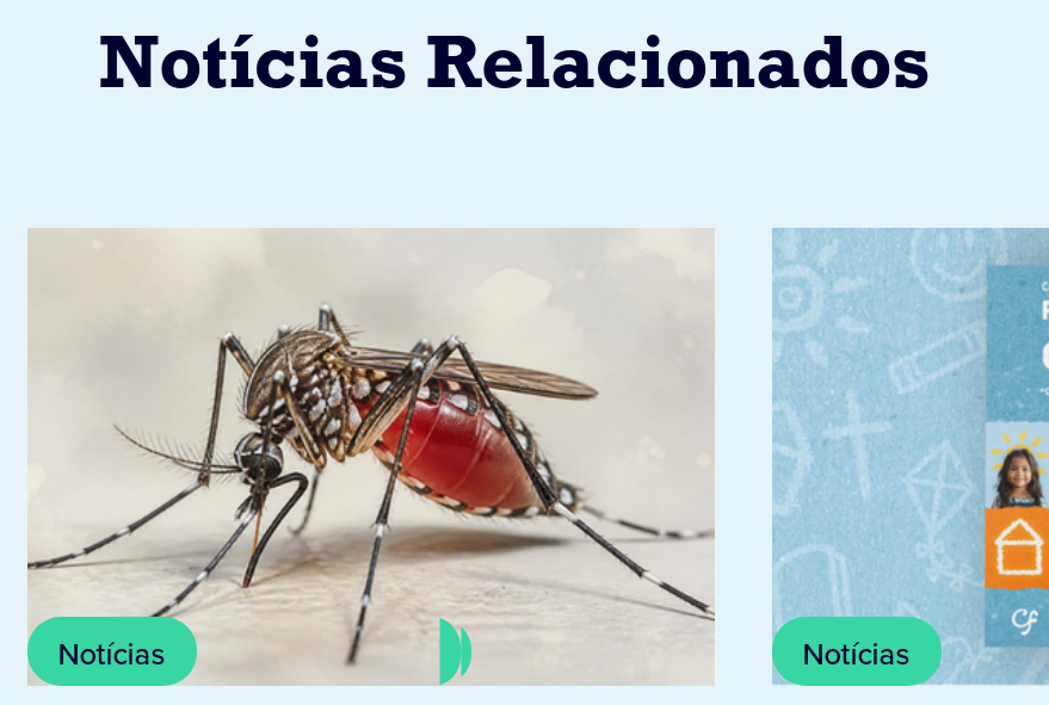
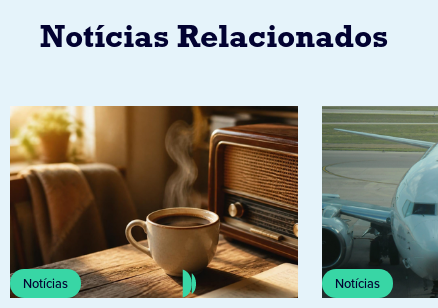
- [image]
+ [image]

- [image]
+ [image]
